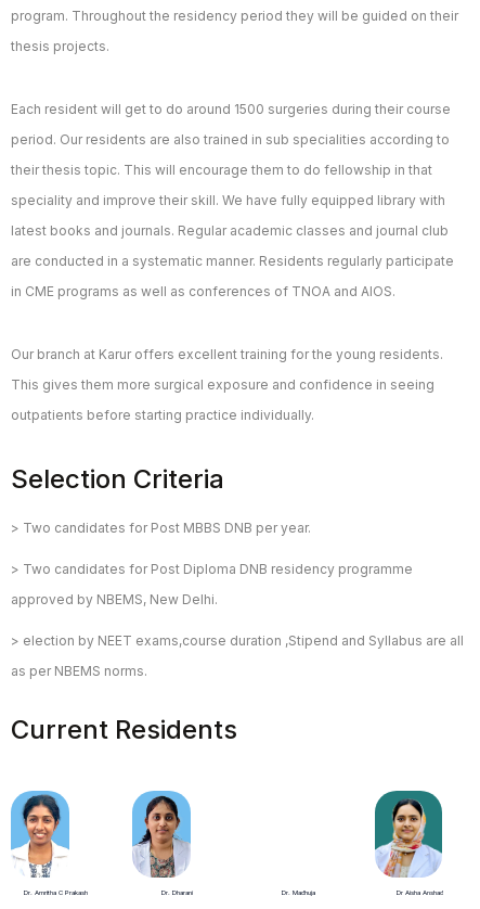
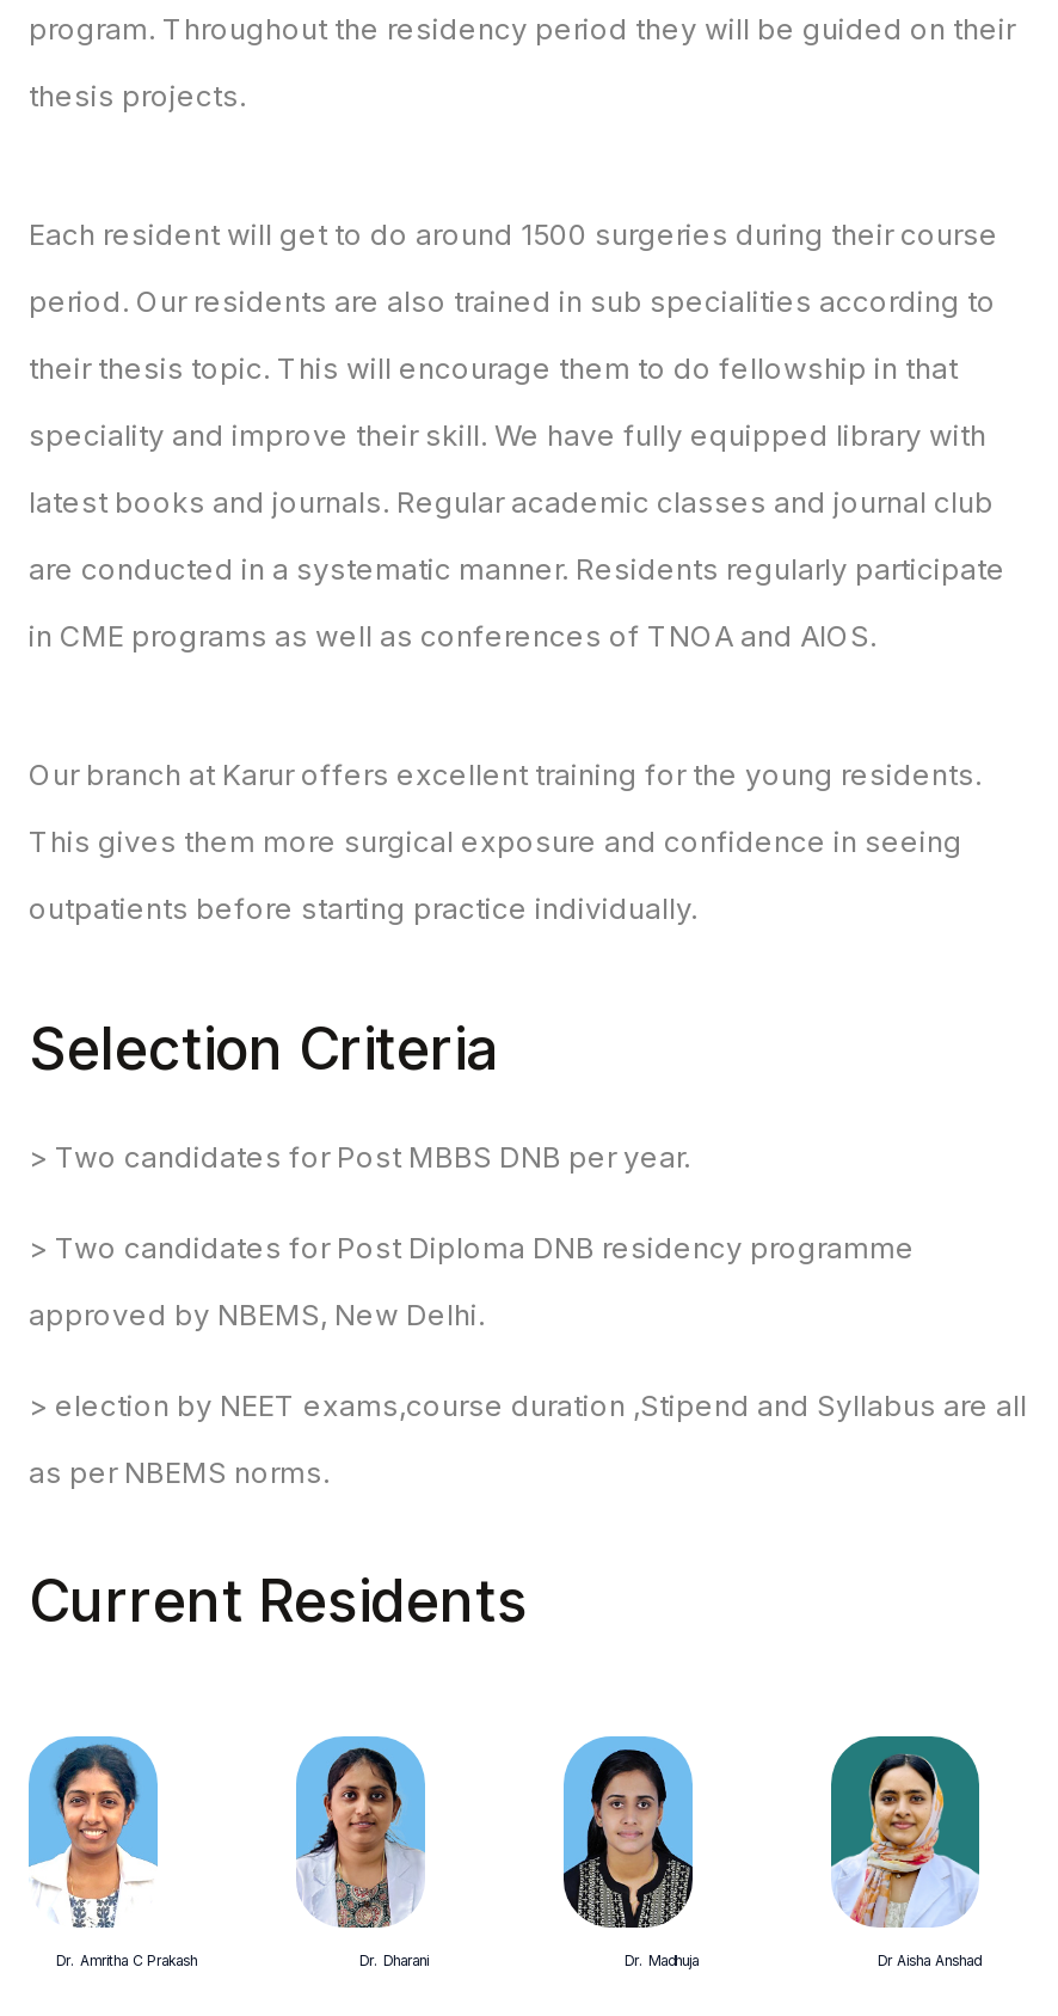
+ [image]
